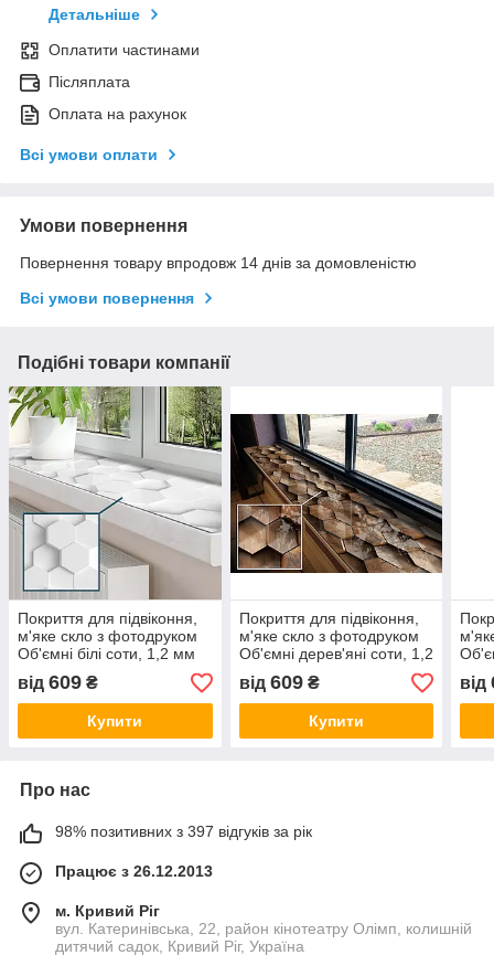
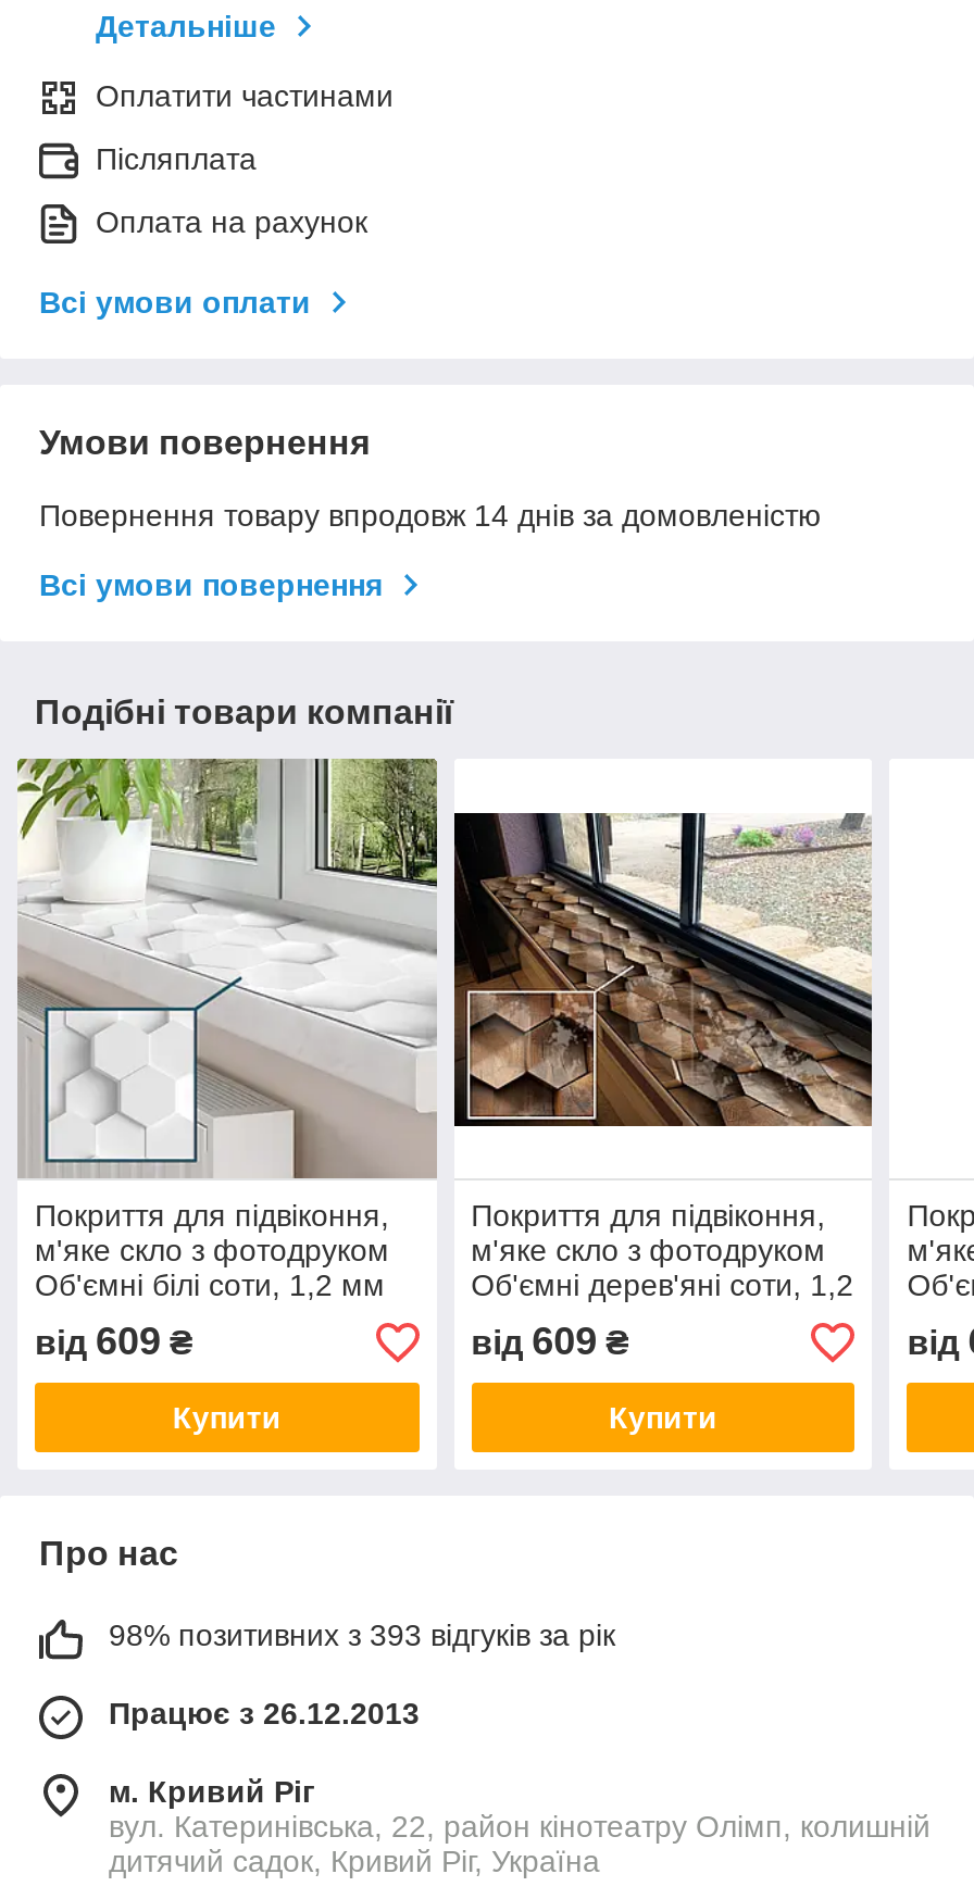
- 98% позитивних з 397 відгуків за рік
+ 98% позитивних з 393 відгуків за рік
